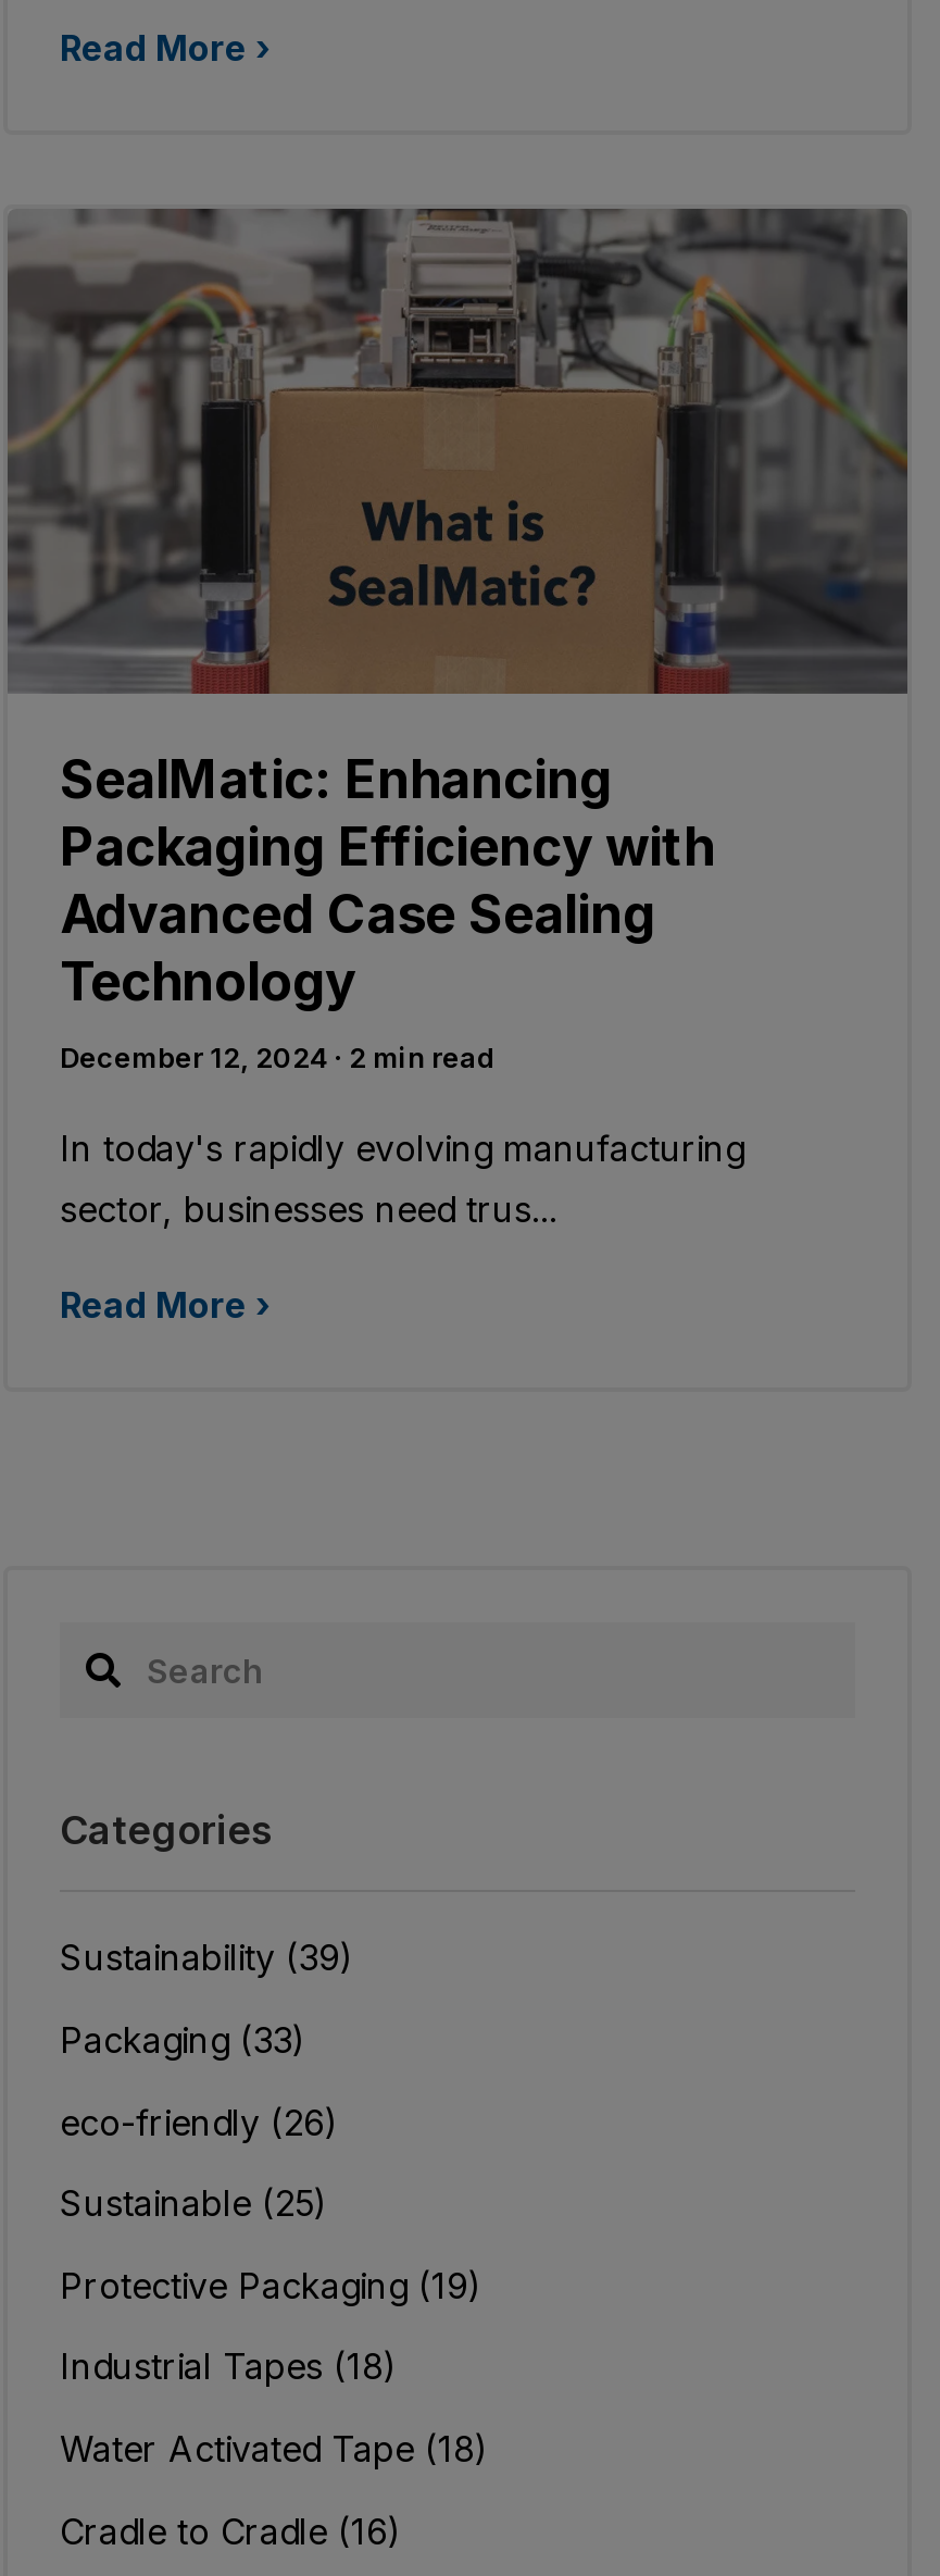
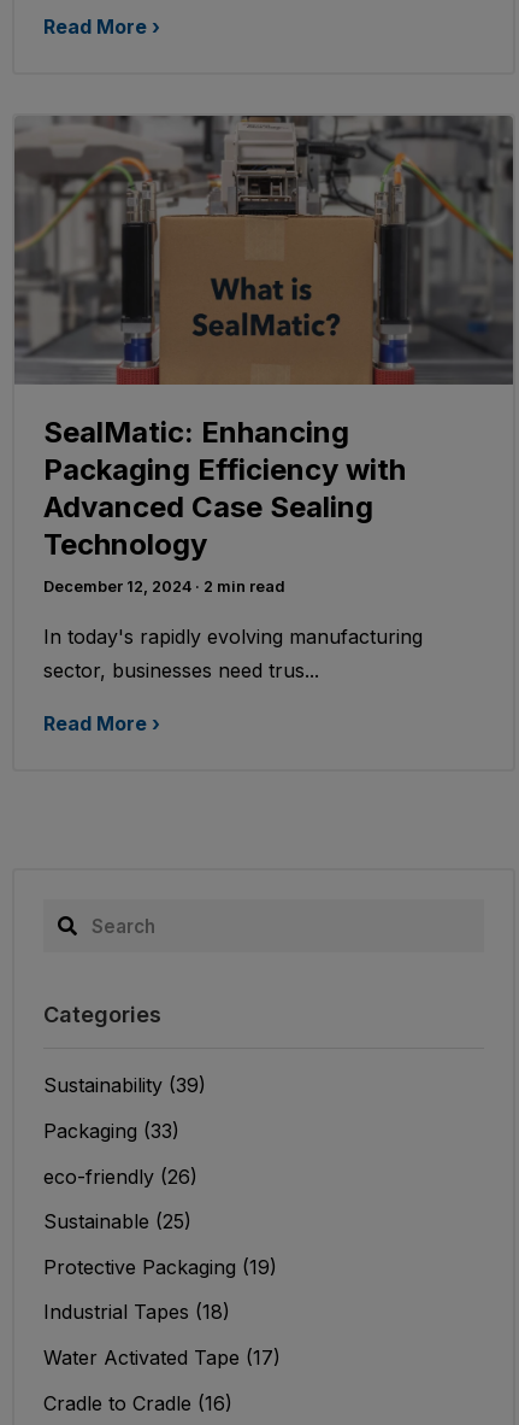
- Water Activated Tape (18)
+ Water Activated Tape (17)
